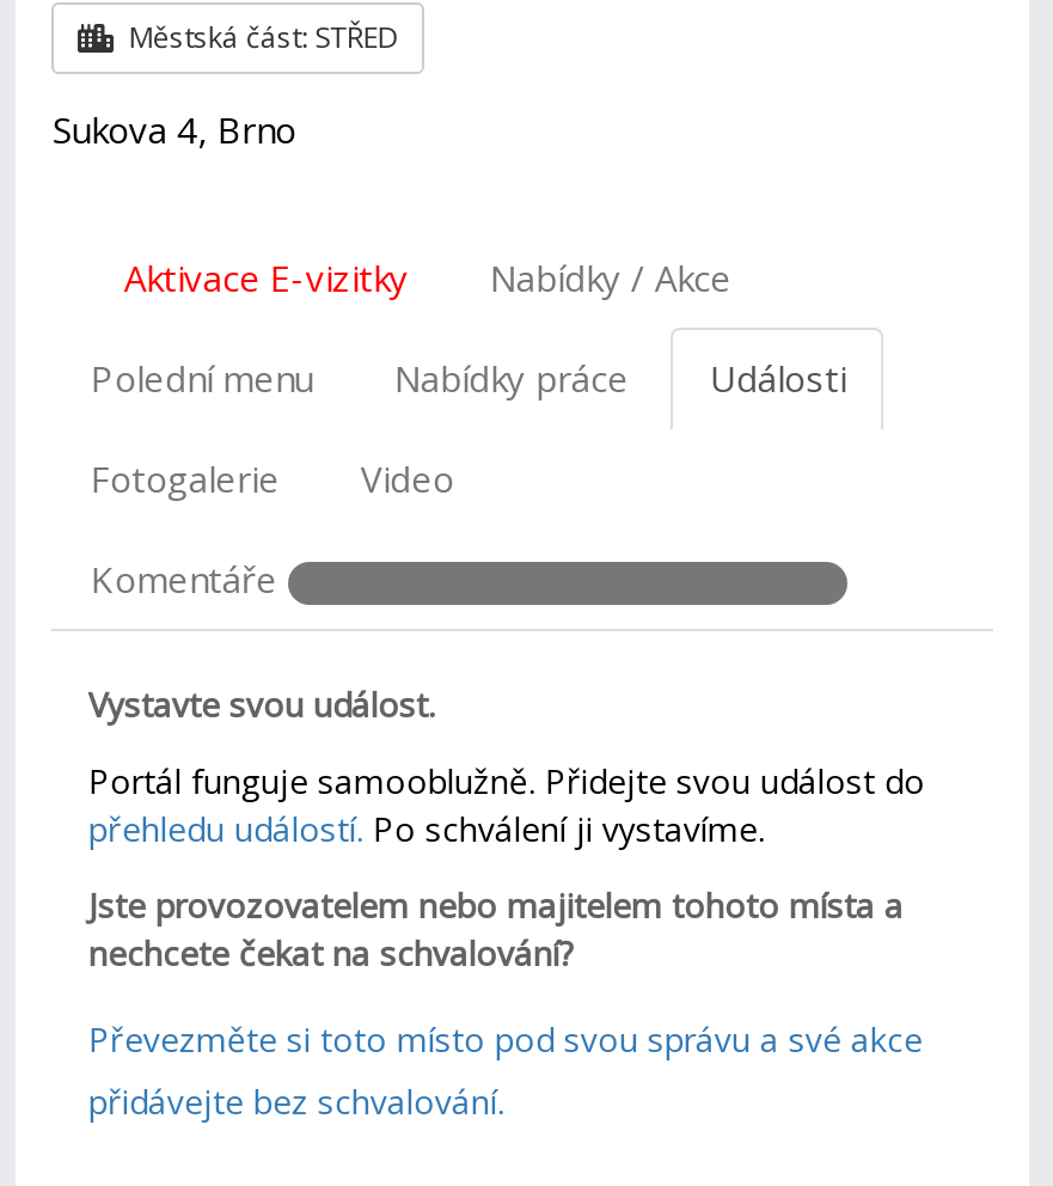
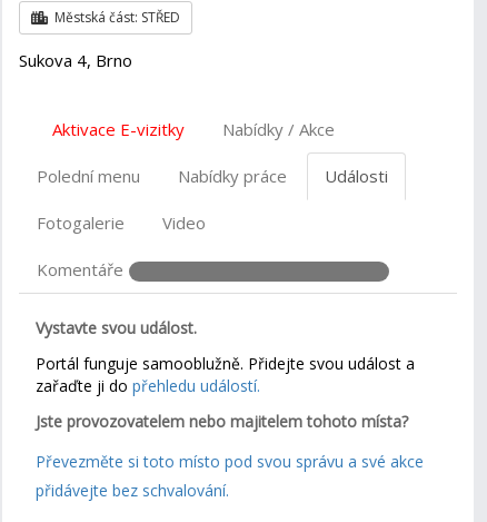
- Portál funguje samooblužně. Přidejte svou událost do
- přehledu událostí. Po schválení ji vystavíme.
+ Portál funguje samooblužně. Přidejte svou událost a
+ zařaďte ji do přehledu událostí.

- Jste provozovatelem nebo majitelem tohoto místa a
- nechcete čekat na schvalování?
+ Jste provozovatelem nebo majitelem tohoto místa?
